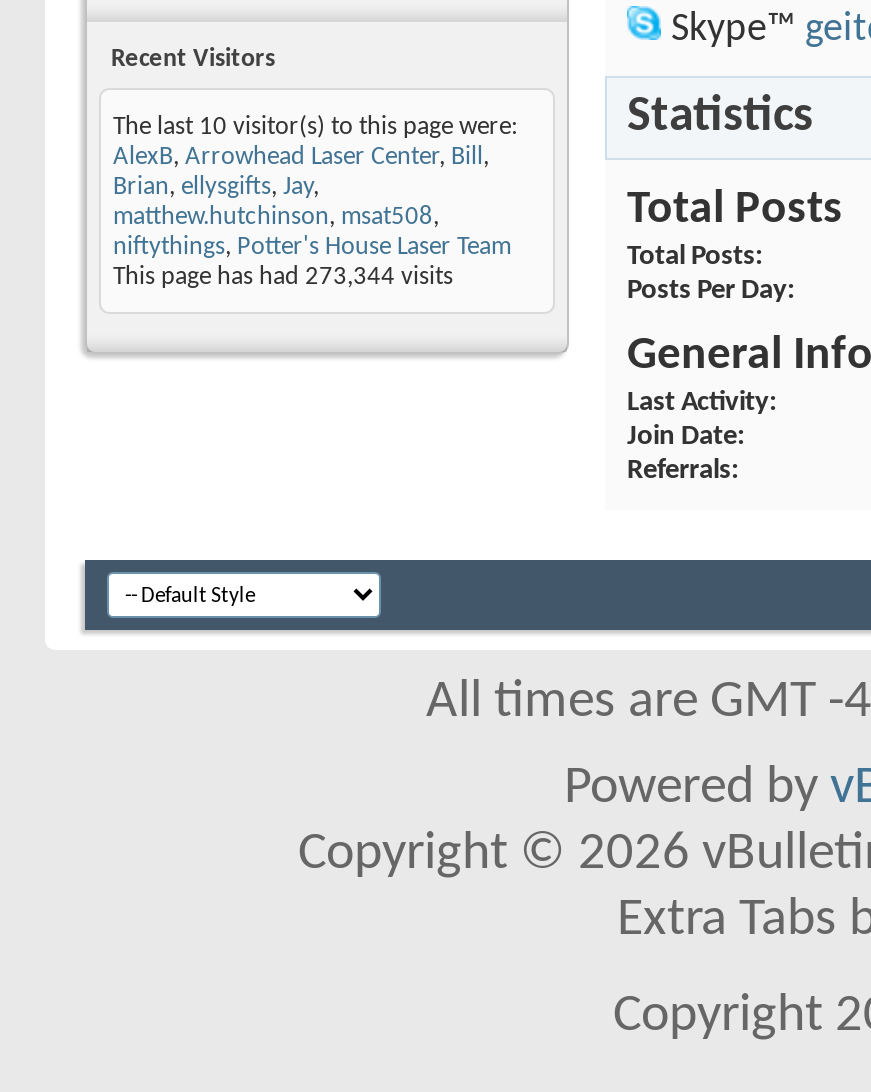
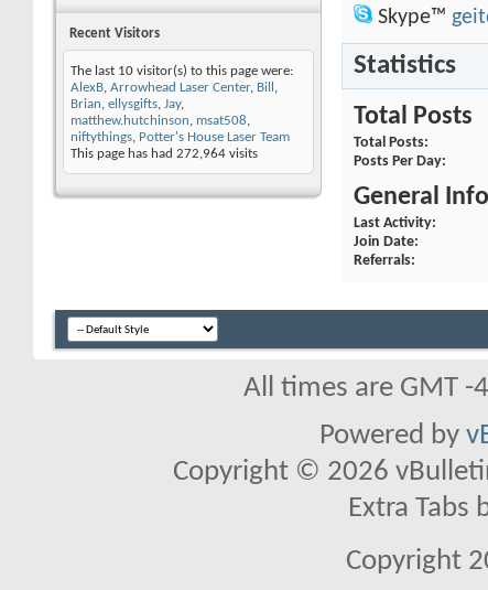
- This page has had 273,344 visits
+ This page has had 272,964 visits
